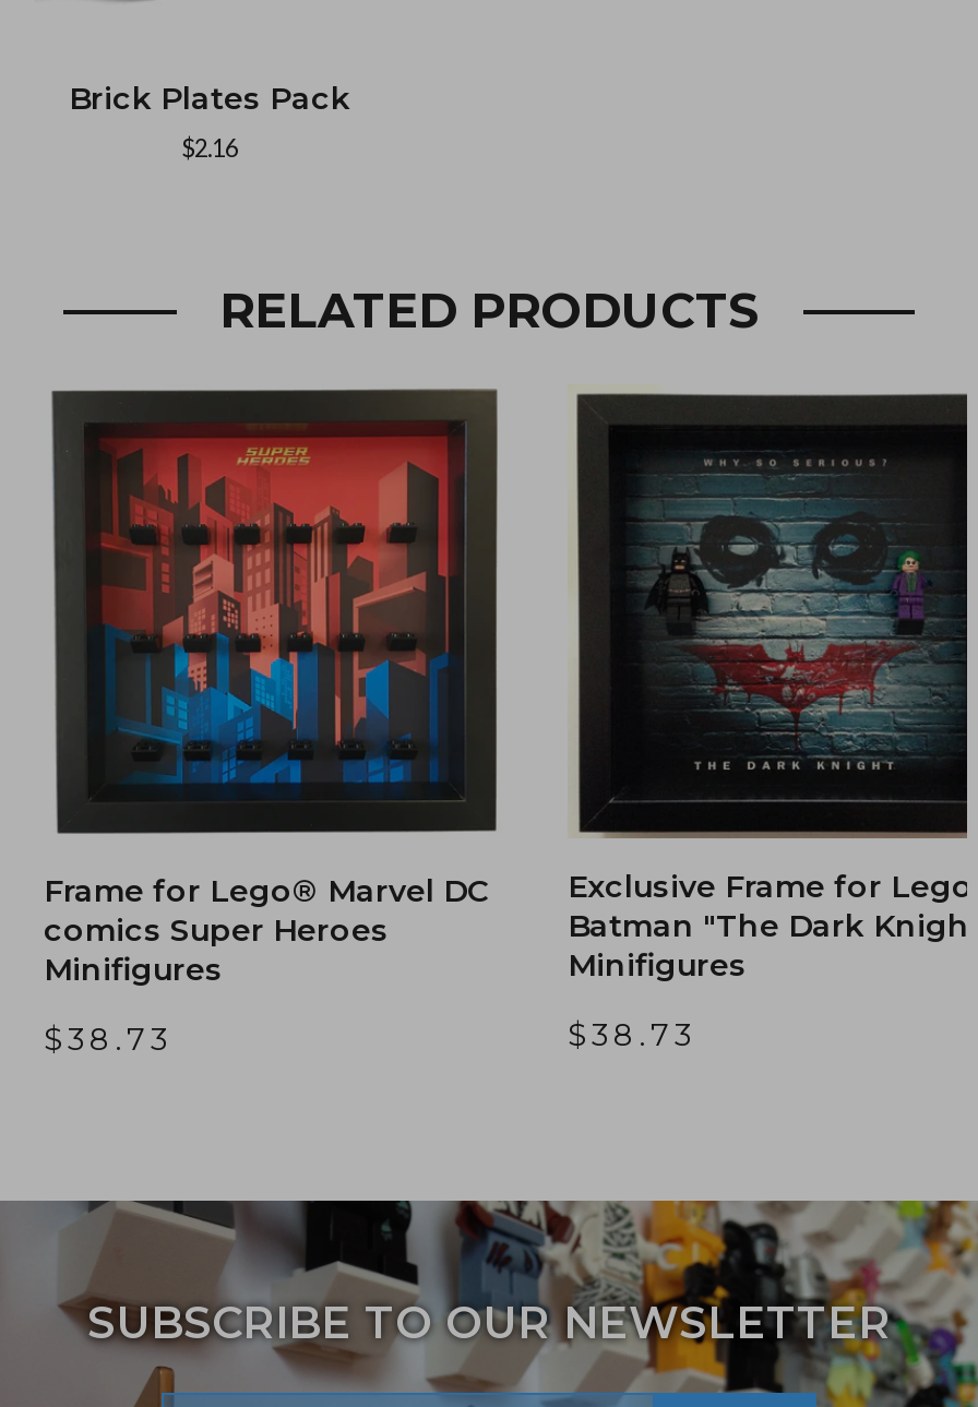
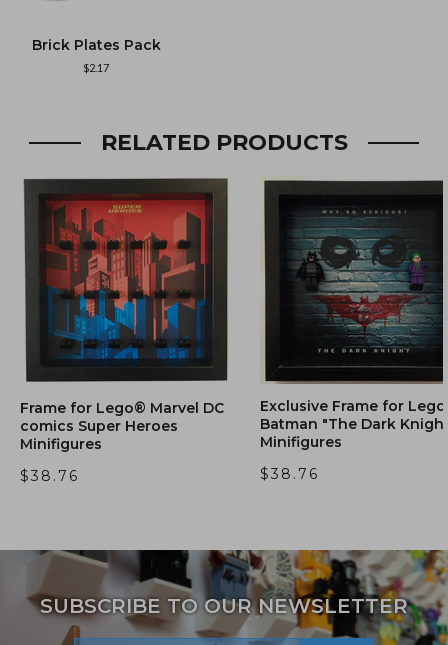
- $2.16
+ $2.17

- $38.73
+ $38.76

- $38.73
+ $38.76
